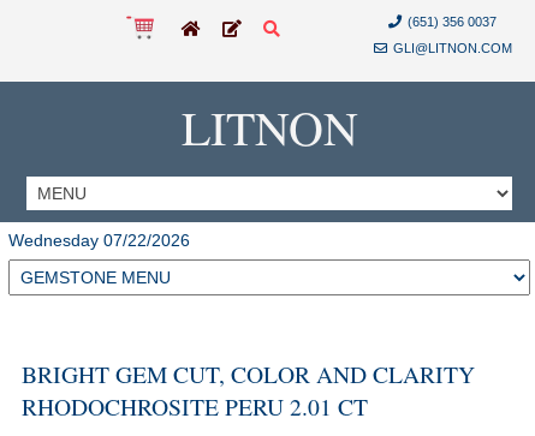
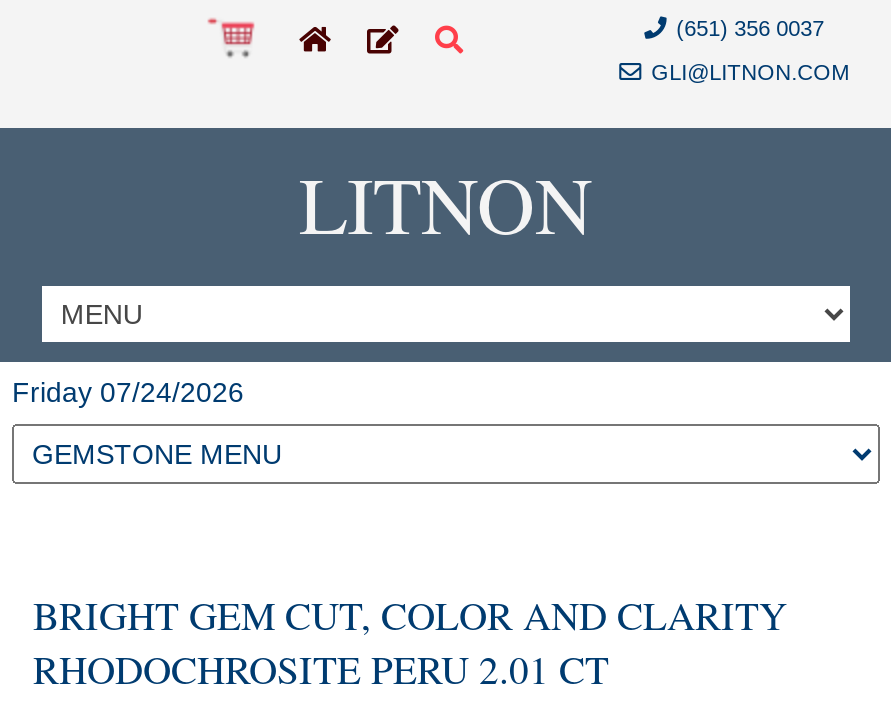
- Wednesday 07/22/2026
+ Friday 07/24/2026
